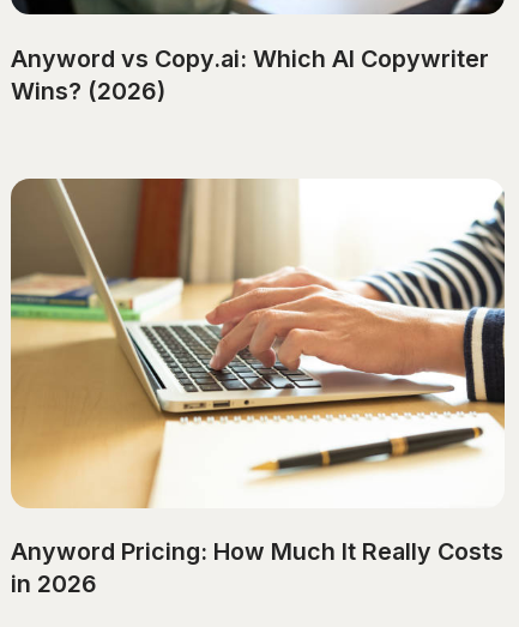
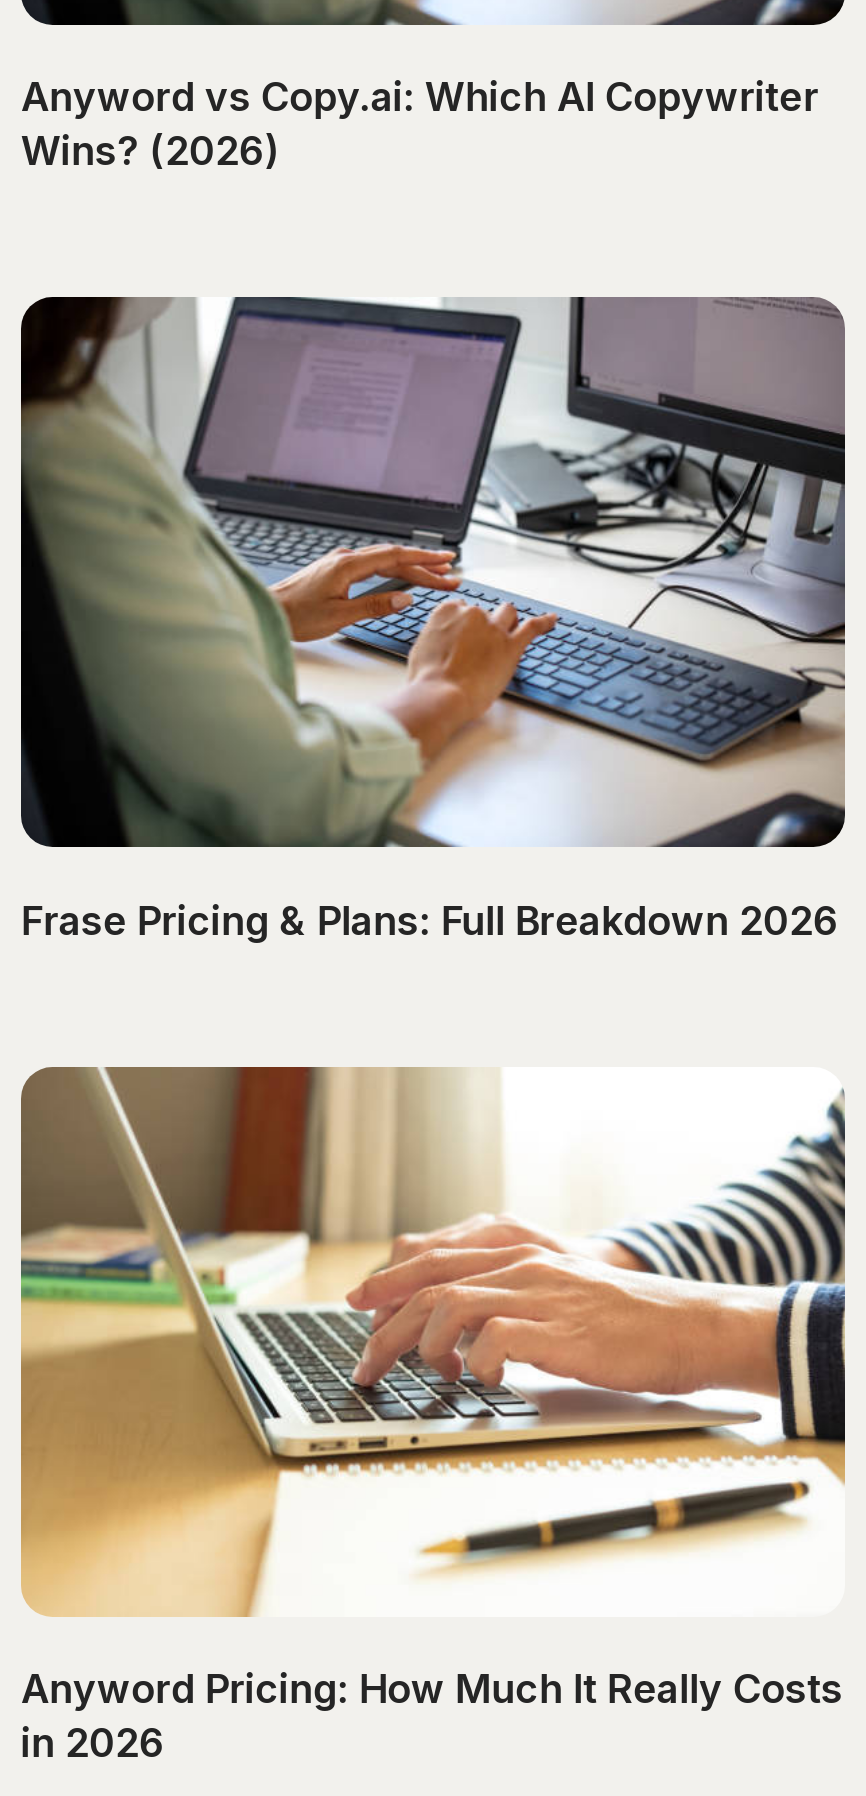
+ [image]
+ Frase Pricing & Plans: Full Breakdown 2026
